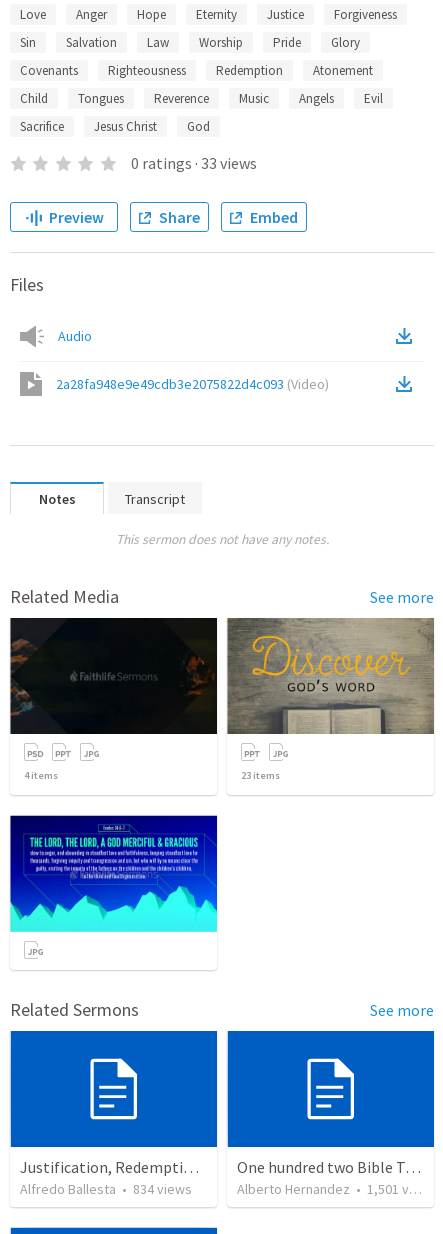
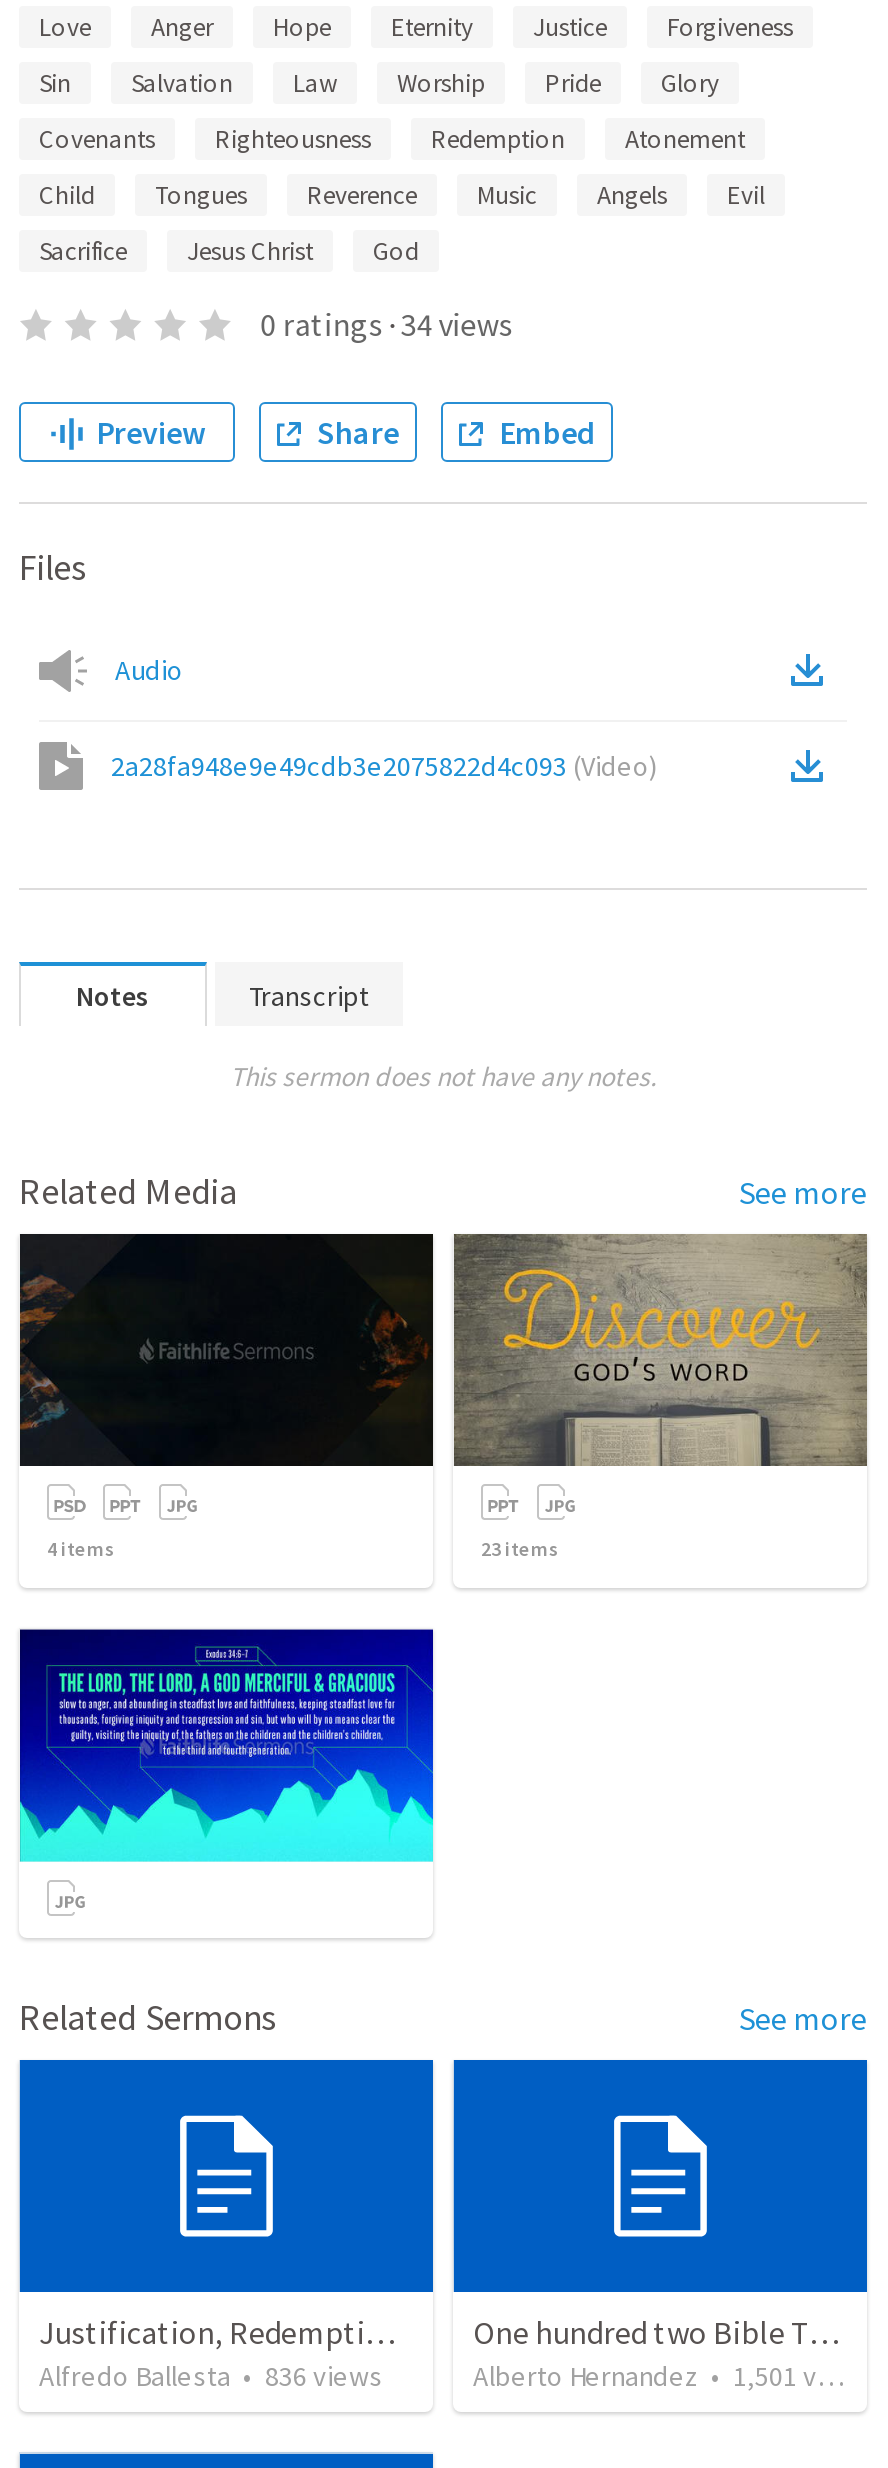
- 0 ratings · 33 views
+ 0 ratings · 34 views

- Alfredo Ballesta • 834 views
+ Alfredo Ballesta • 836 views
